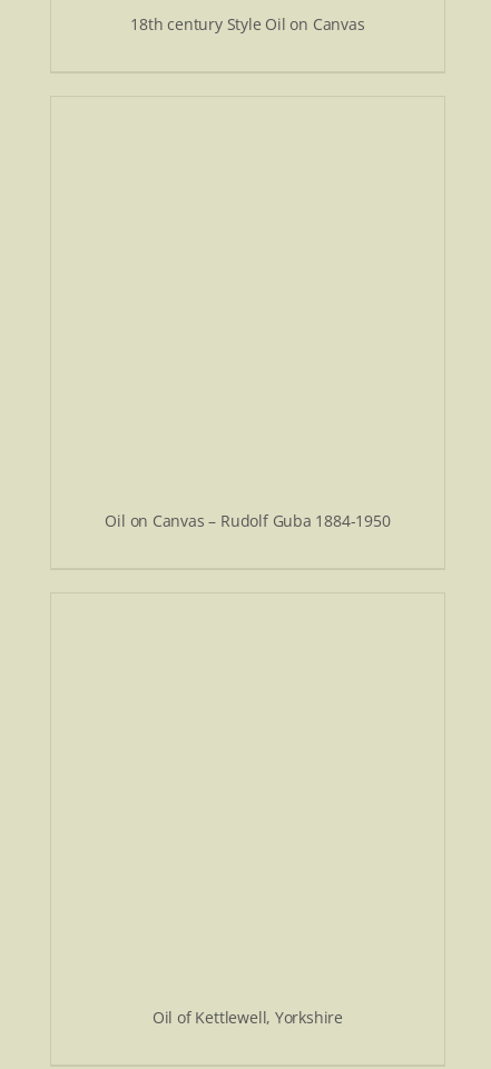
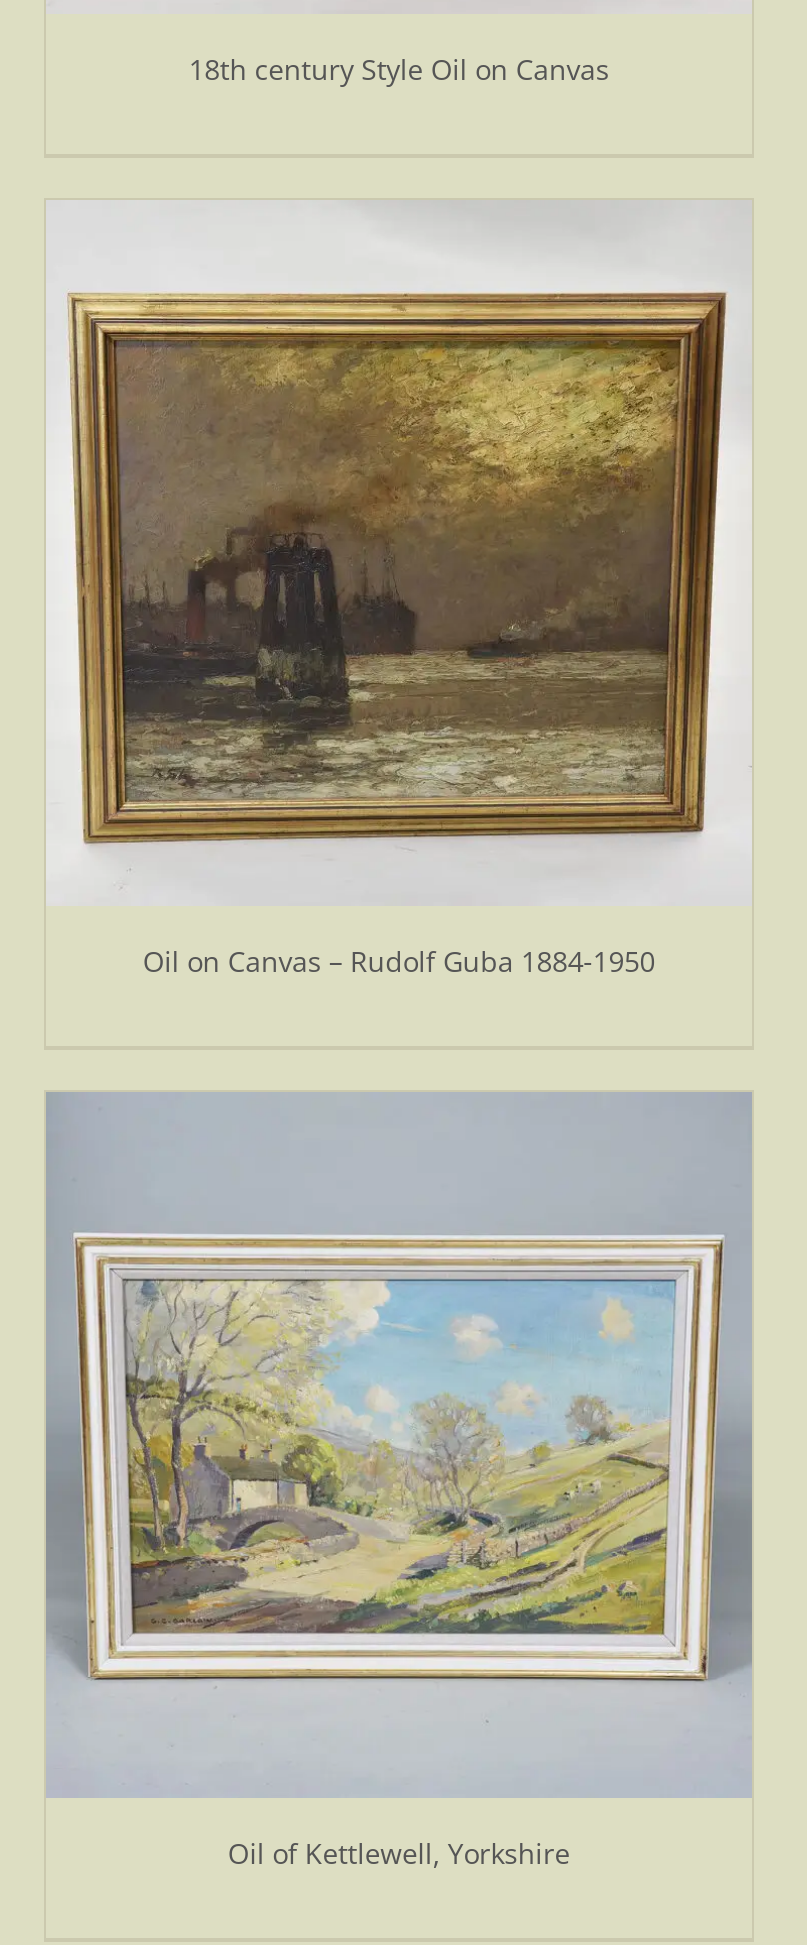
+ [image]

+ [image]
